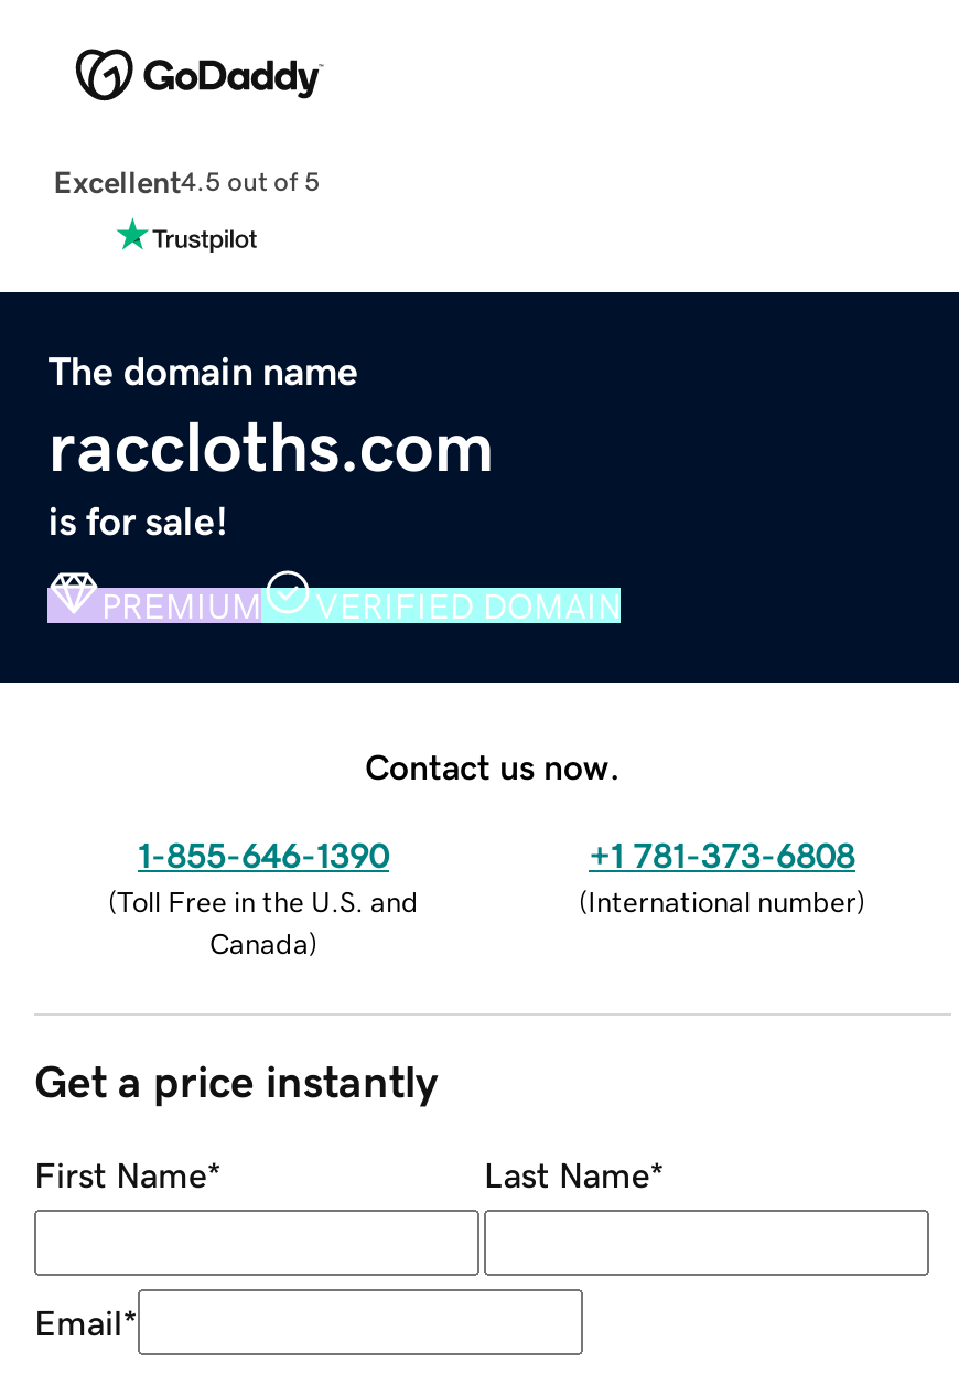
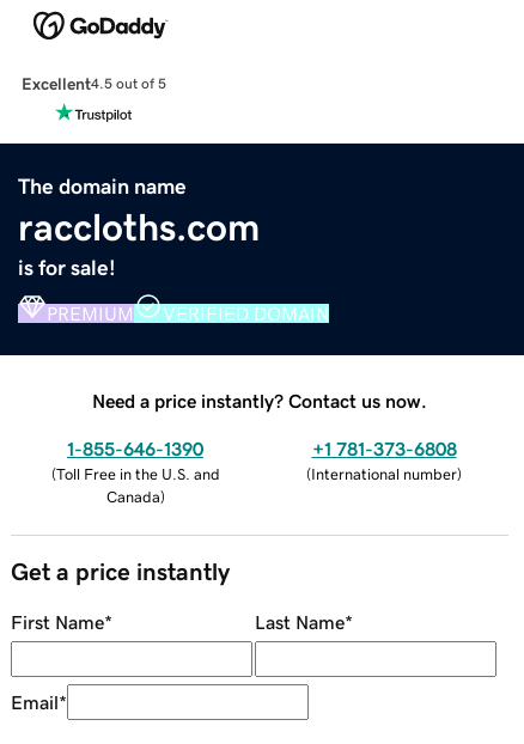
- Contact us now.
+ Need a price instantly? Contact us now.
